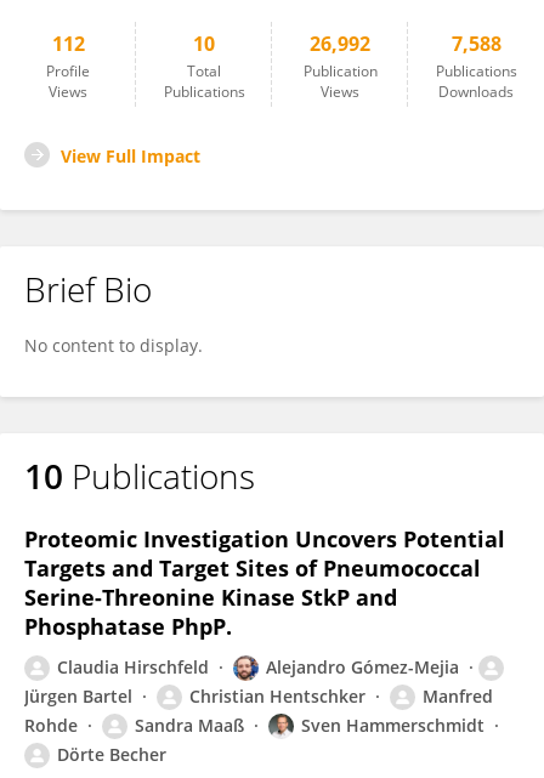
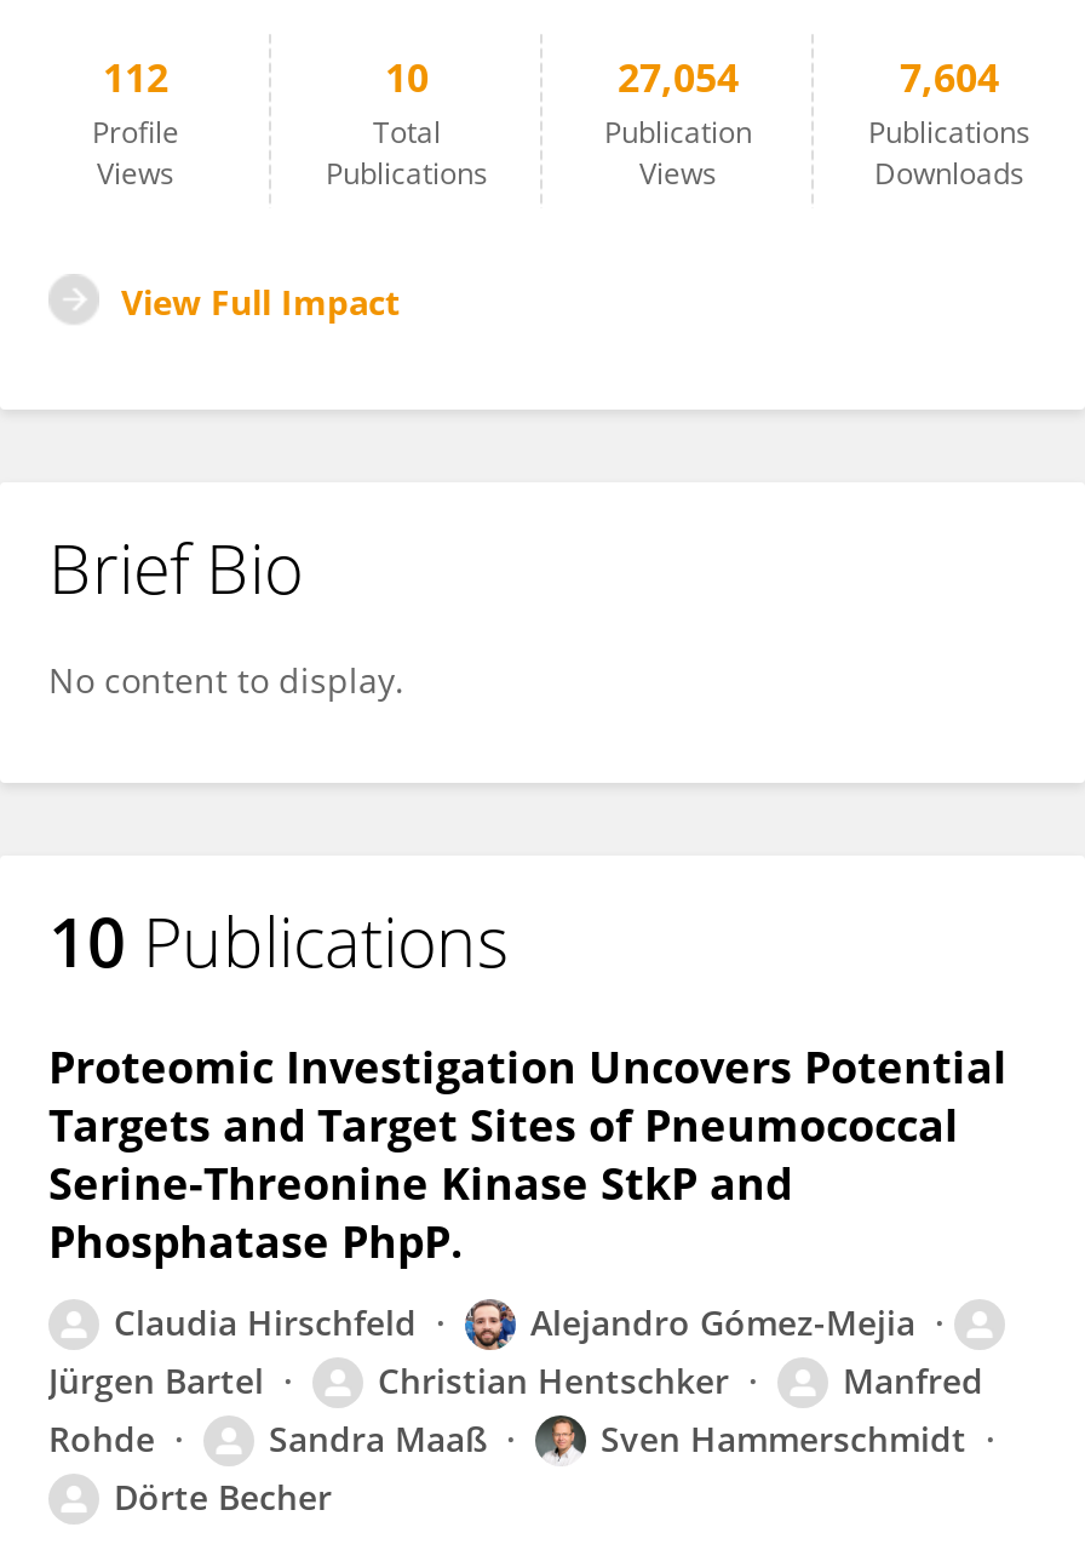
- 26,992
+ 27,054

- 7,588
+ 7,604
